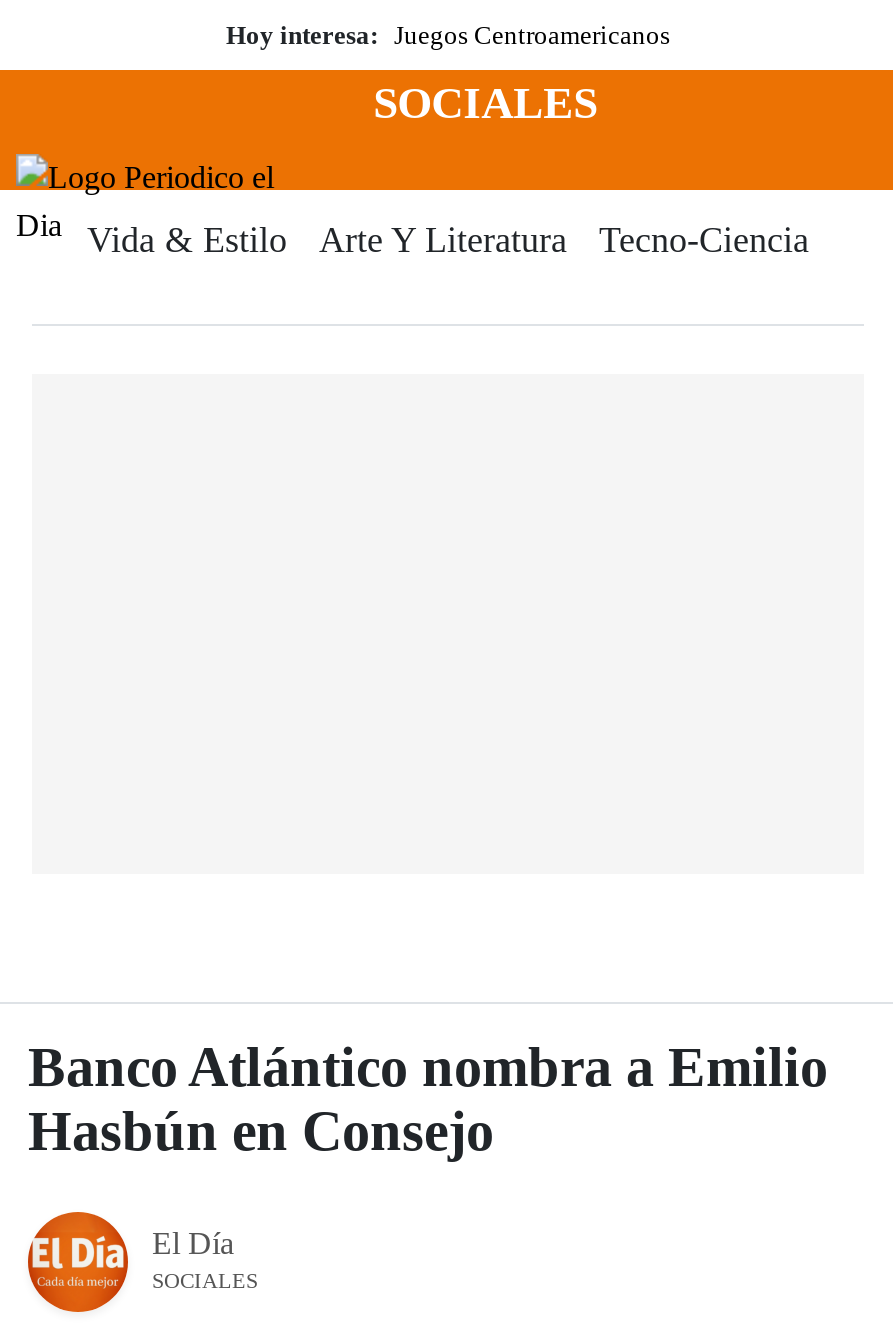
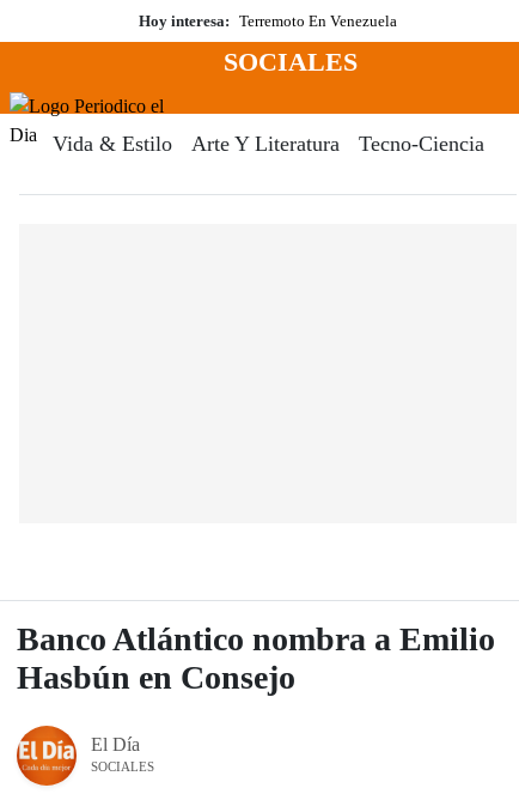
- Hoy interesa: Juegos Centroamericanos
+ Hoy interesa: Terremoto En Venezuela
